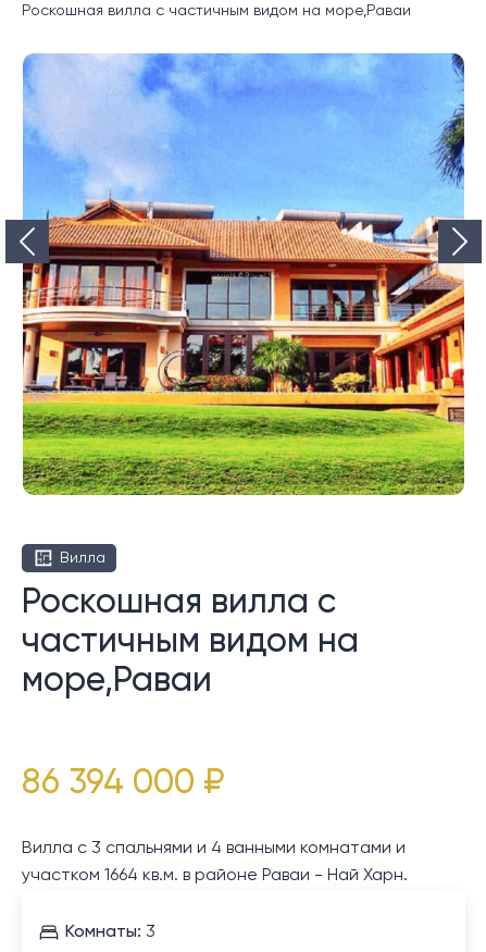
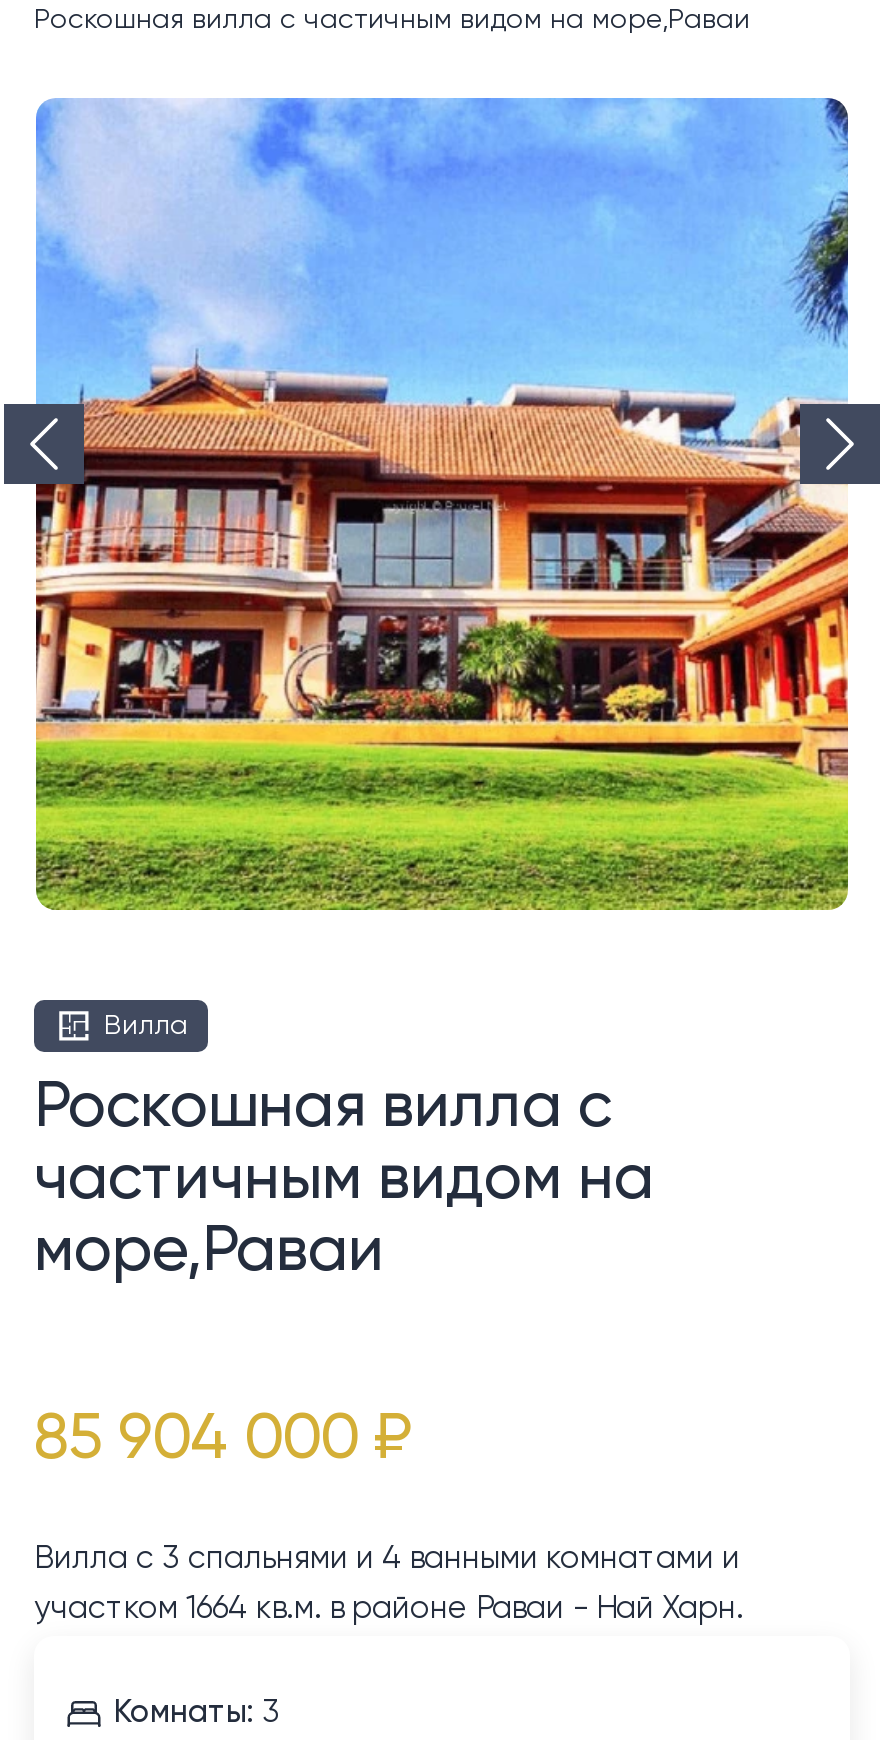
- 86 394 000 ₽
+ 85 904 000 ₽
